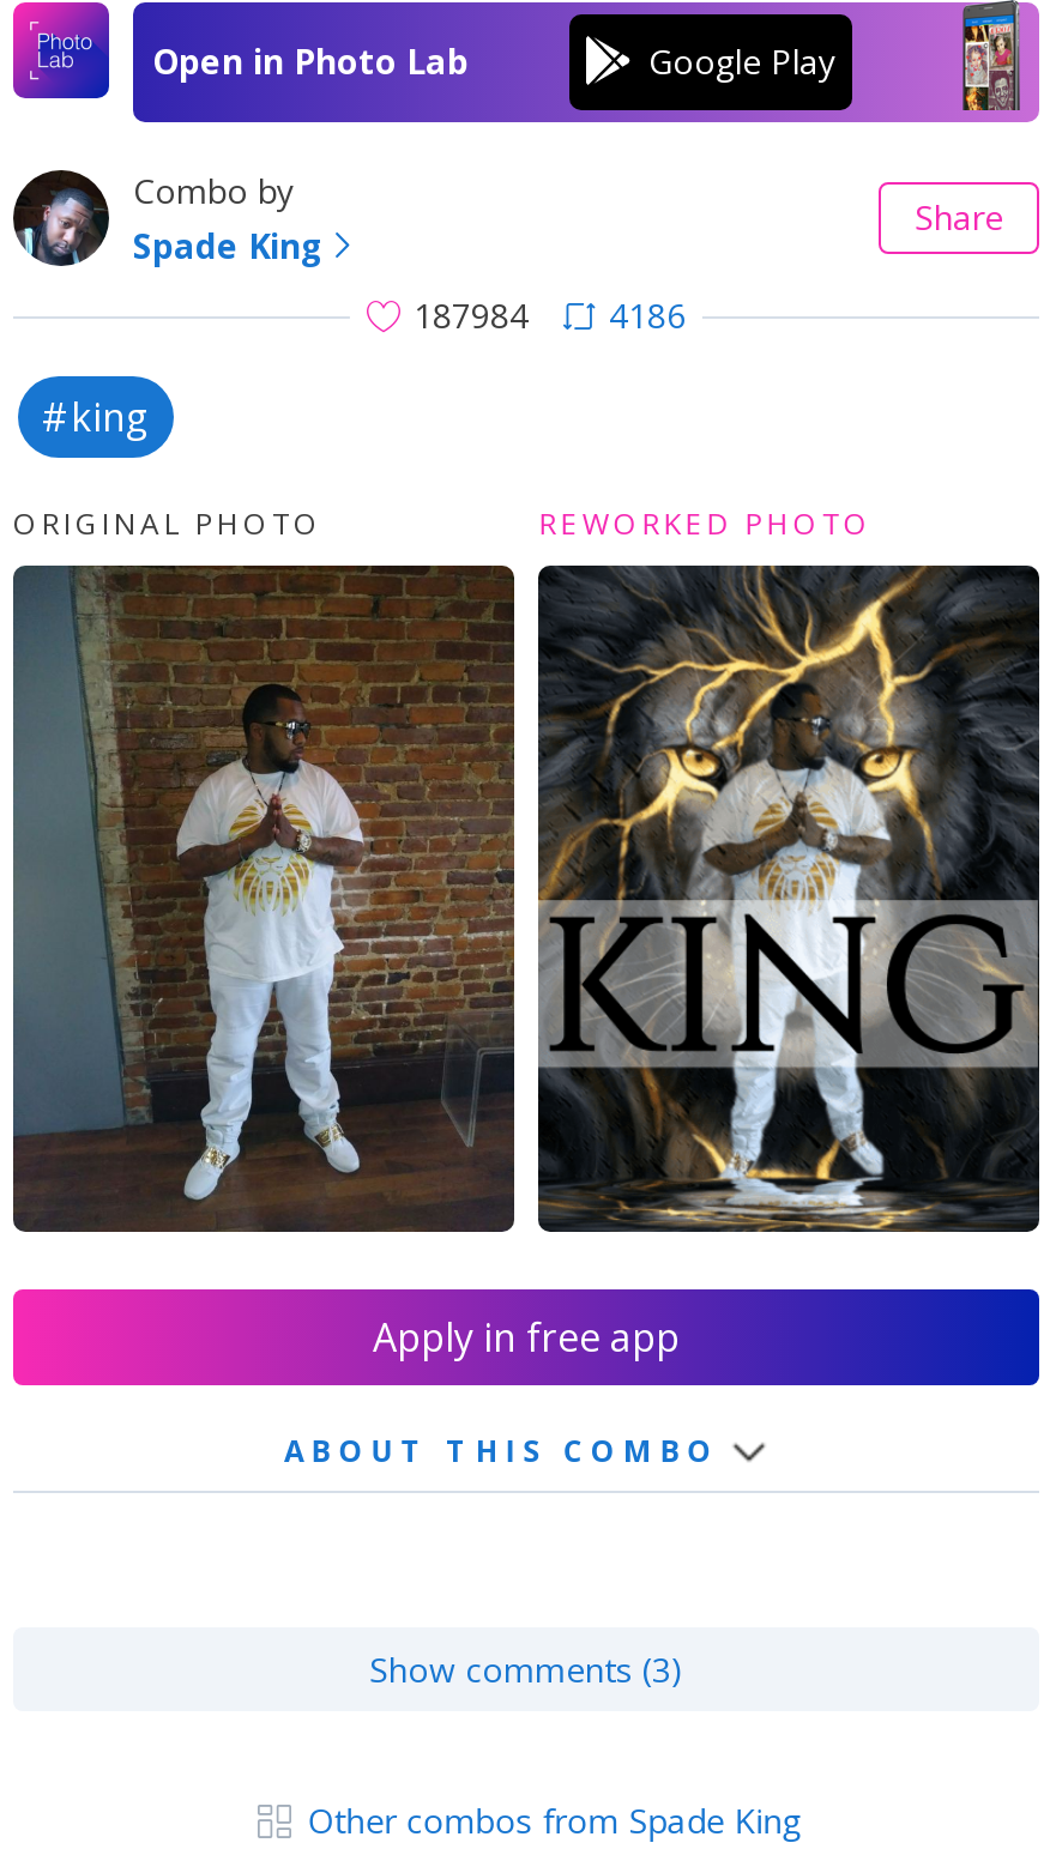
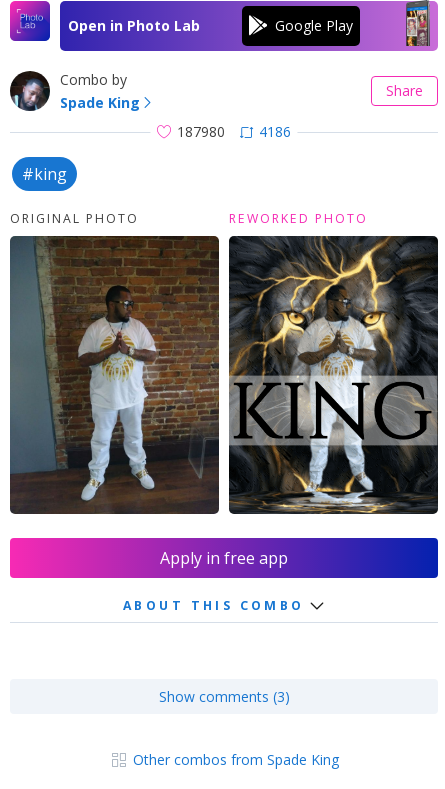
- 187984 4186
+ 187980 4186
